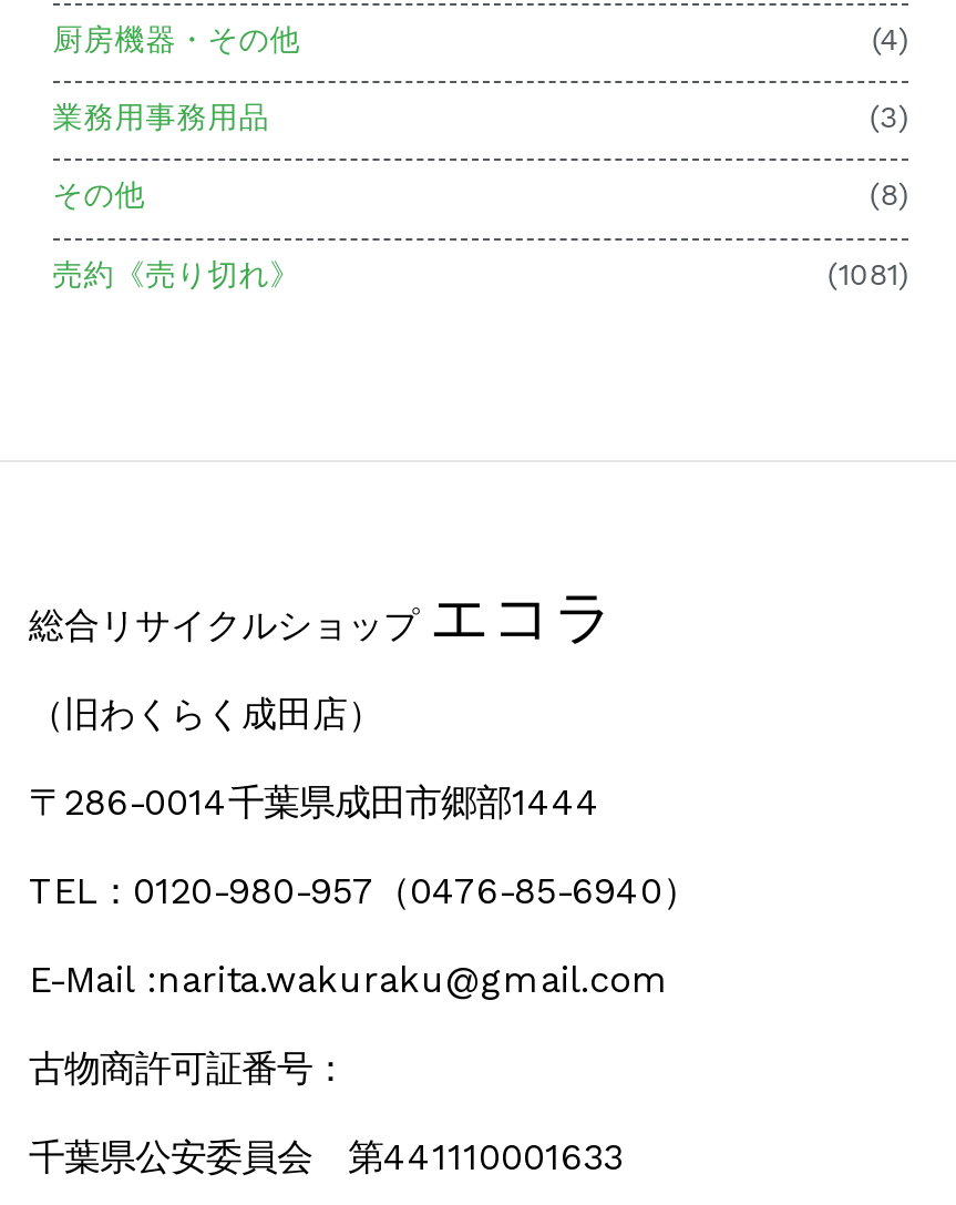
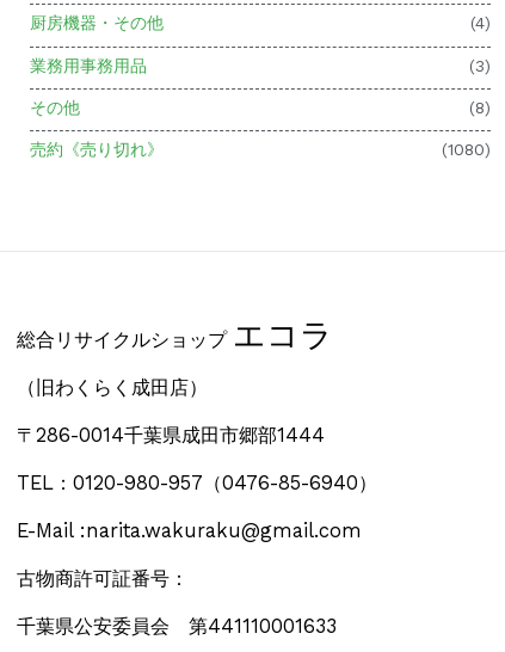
- (1081)
+ (1080)
